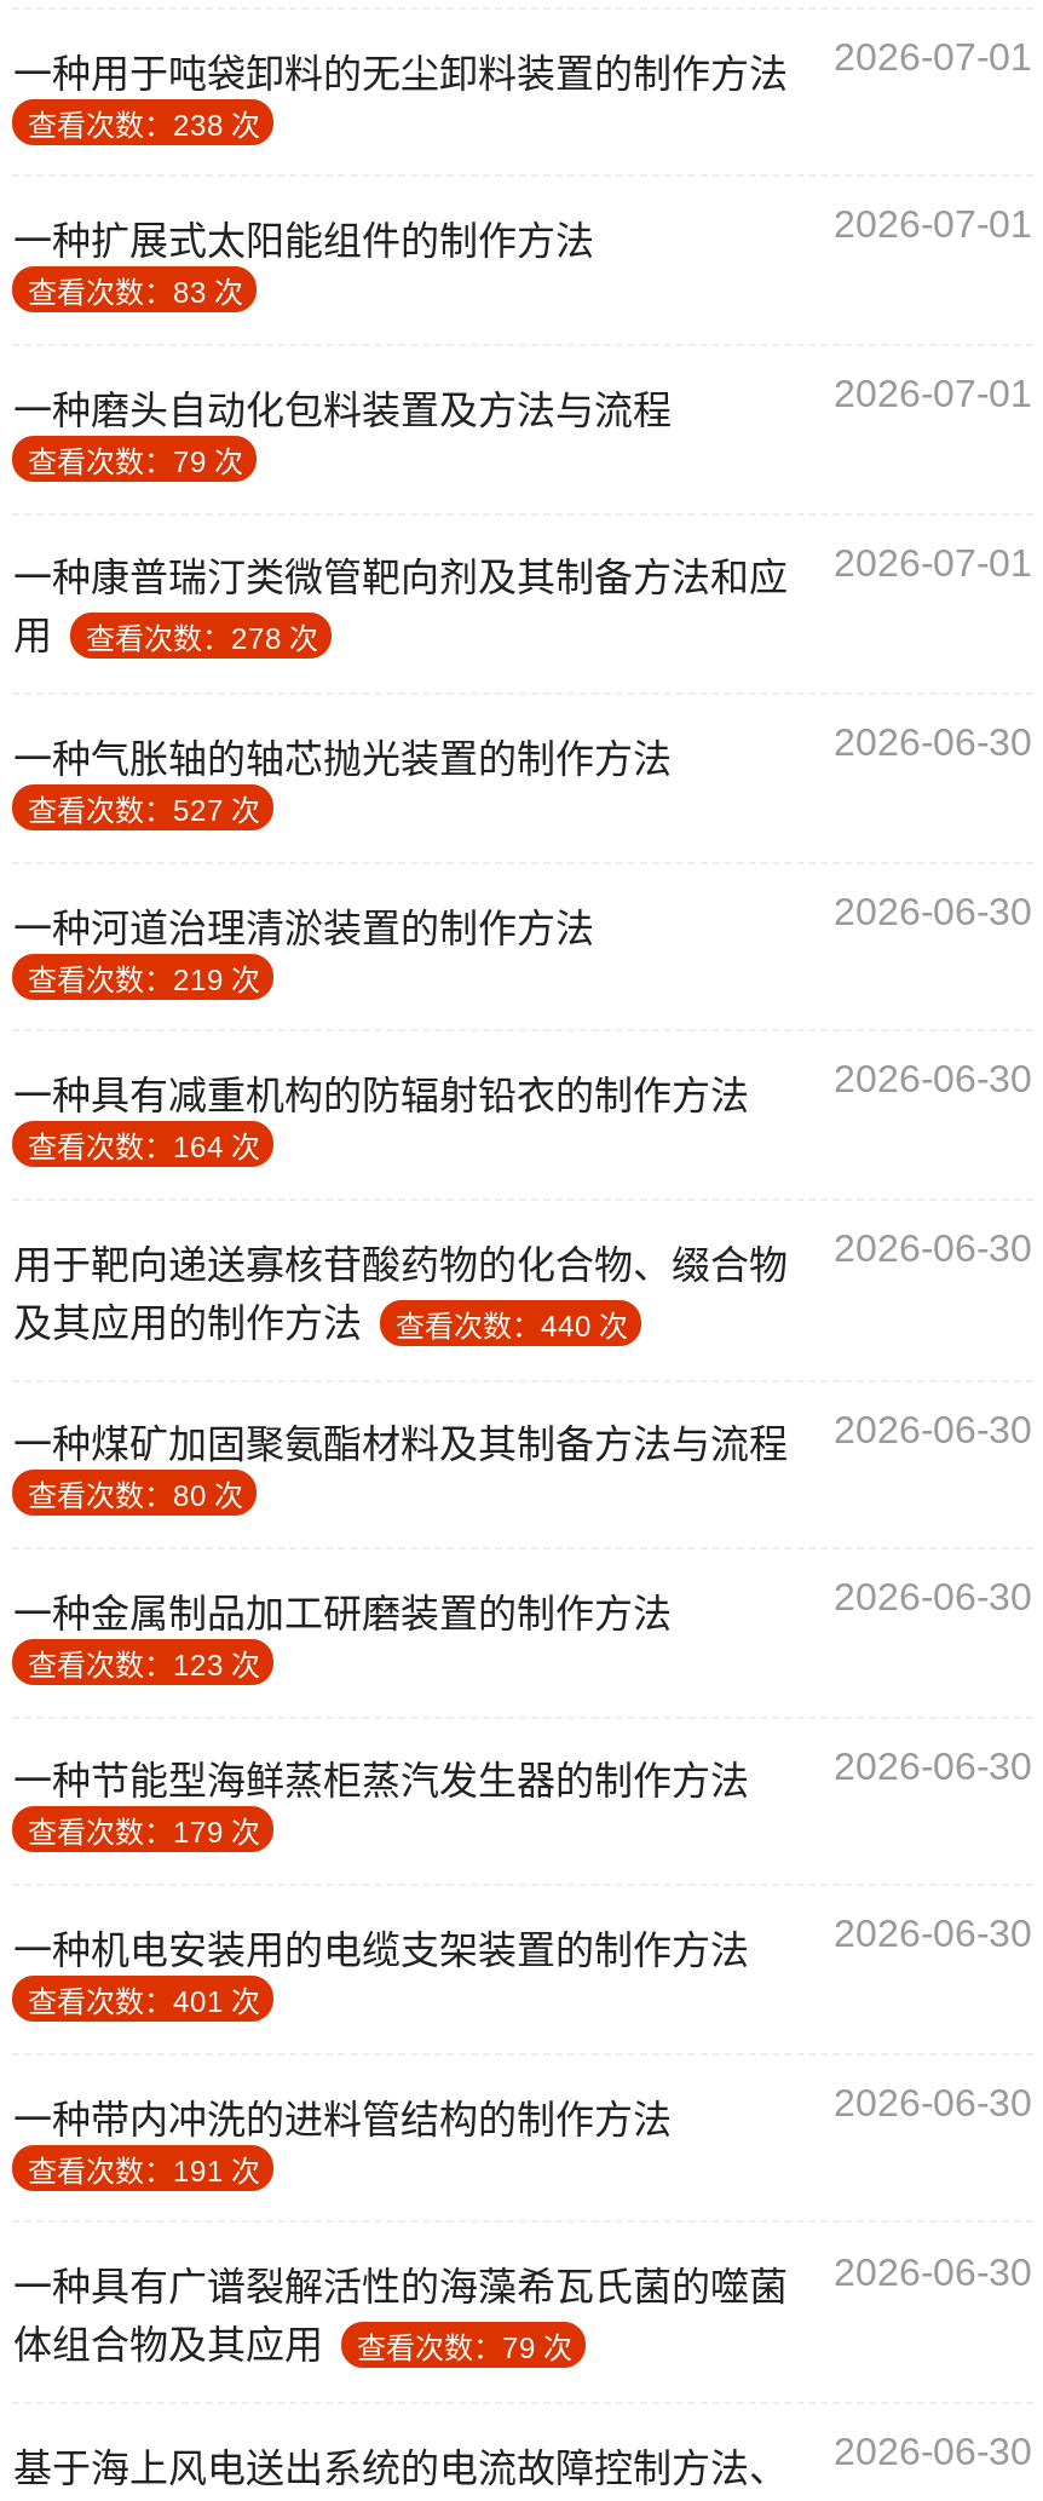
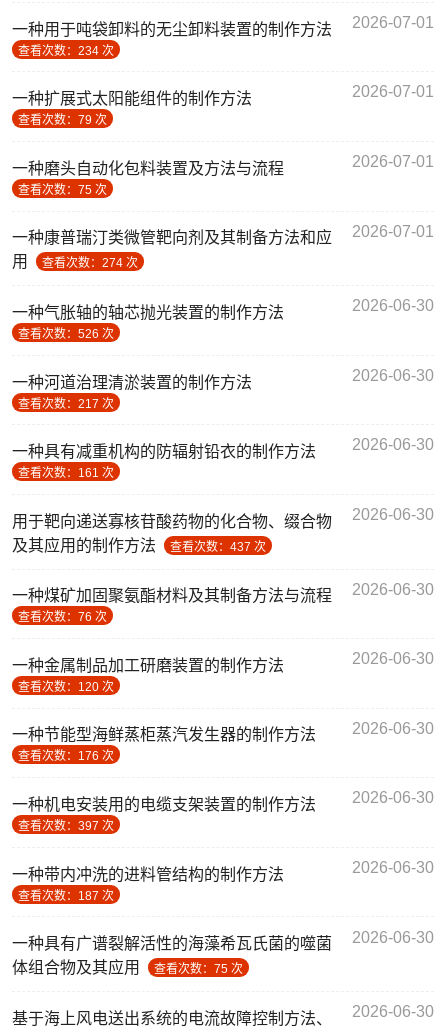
- 查看次数：238 次
+ 查看次数：234 次

- 查看次数：83 次
+ 查看次数：79 次

- 查看次数：79 次
+ 查看次数：75 次

- 用 查看次数：278 次
+ 用 查看次数：274 次

- 查看次数：527 次
+ 查看次数：526 次

- 查看次数：219 次
+ 查看次数：217 次

- 查看次数：164 次
+ 查看次数：161 次

- 及其应用的制作方法 查看次数：440 次
+ 及其应用的制作方法 查看次数：437 次

- 查看次数：80 次
+ 查看次数：76 次

- 查看次数：123 次
+ 查看次数：120 次

- 查看次数：179 次
+ 查看次数：176 次

- 查看次数：401 次
+ 查看次数：397 次

- 查看次数：191 次
+ 查看次数：187 次

- 体组合物及其应用 查看次数：79 次
+ 体组合物及其应用 查看次数：75 次
